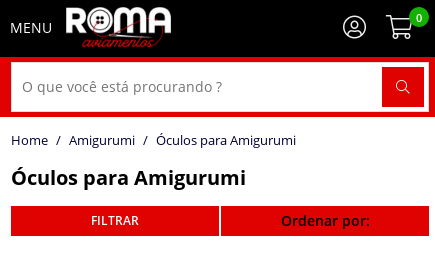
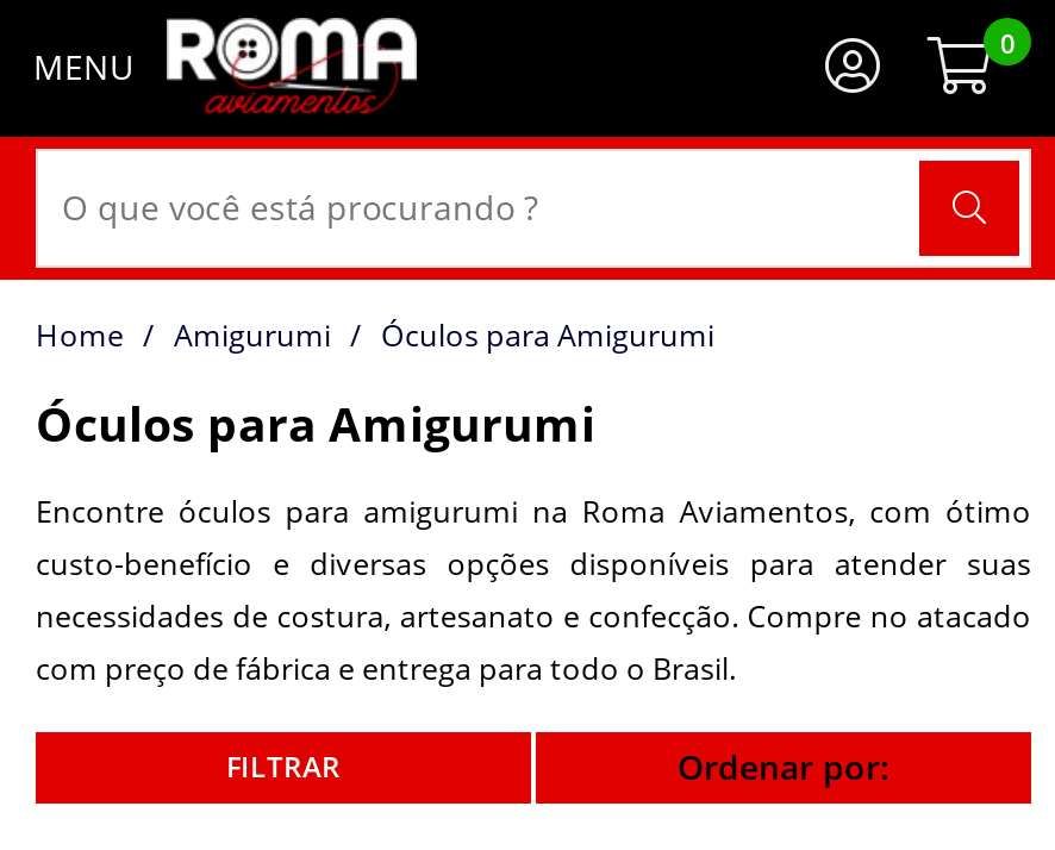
+ Encontre óculos para amigurumi na Roma Aviamentos, com ótimo
+ custo-benefício e diversas opções disponíveis para atender suas
+ necessidades de costura, artesanato e confecção. Compre no atacado
+ com preço de fábrica e entrega para todo o Brasil.
